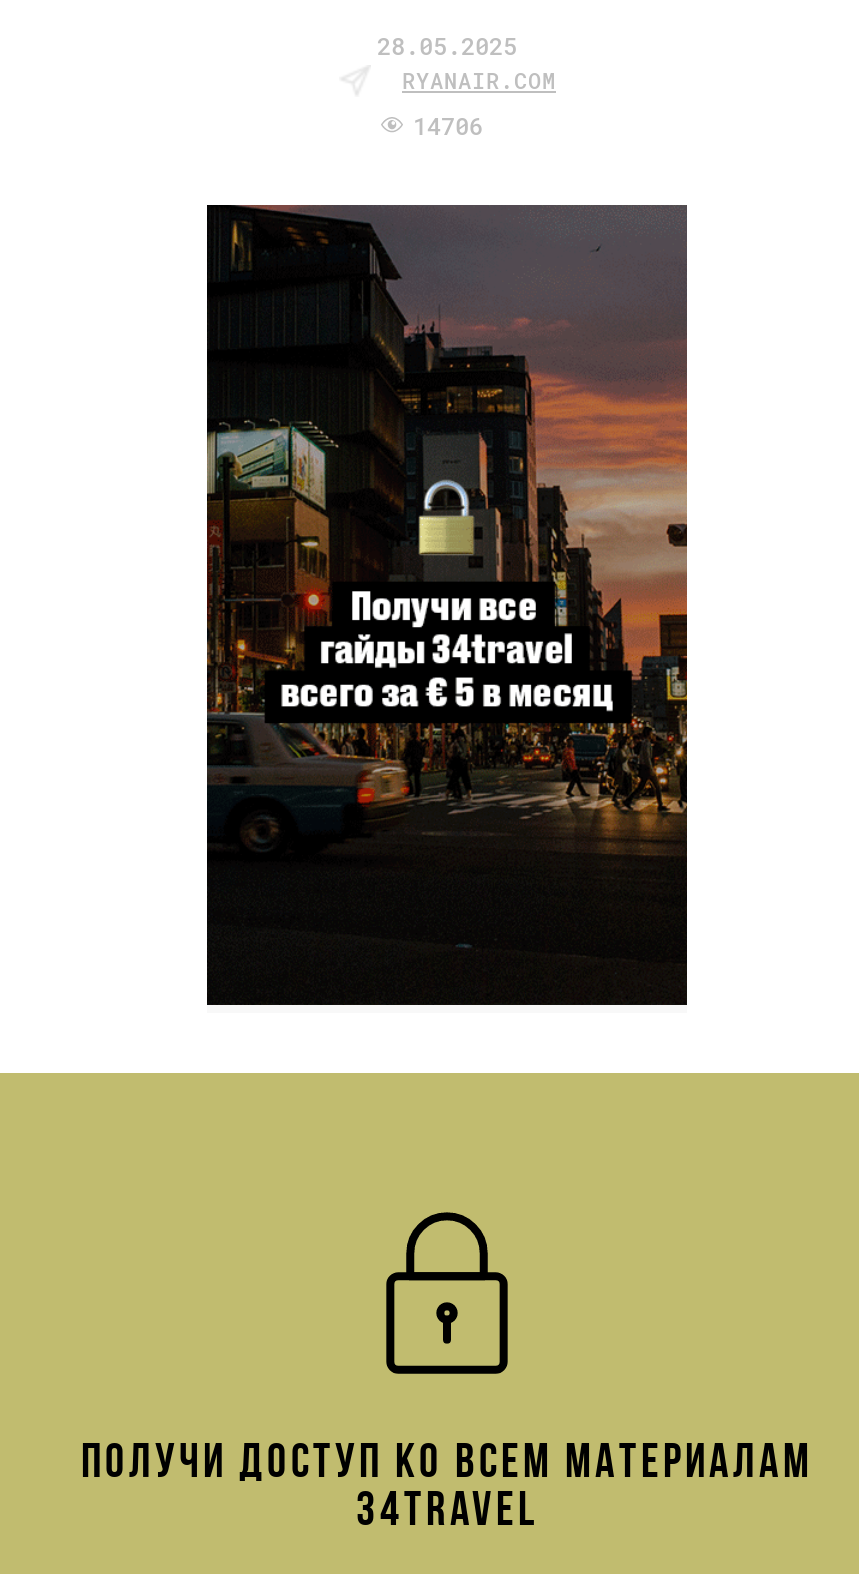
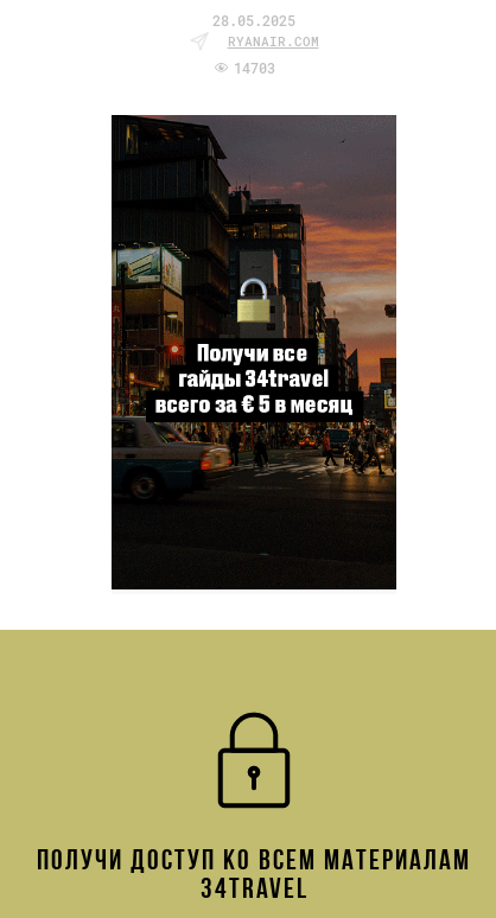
- 14706
+ 14703
